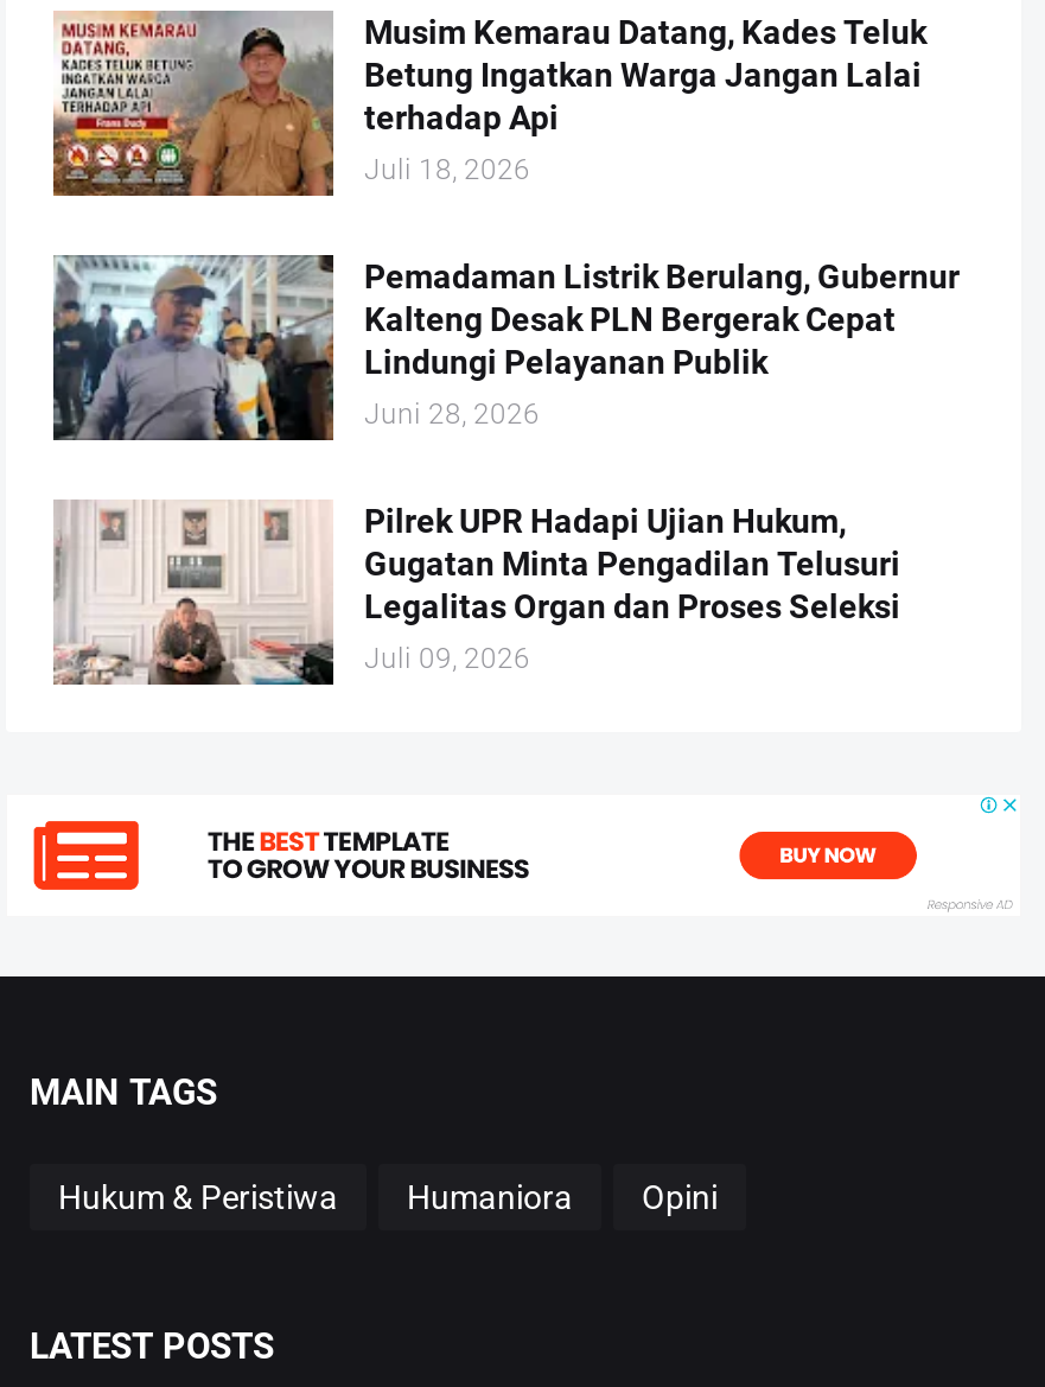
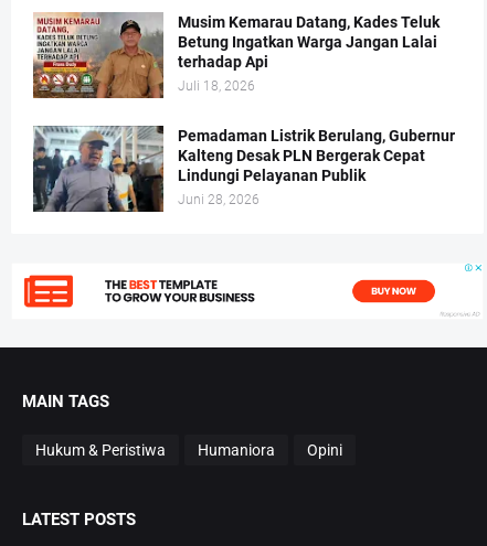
- [image]
- Pilrek UPR Hadapi Ujian Hukum,
- Gugatan Minta Pengadilan Telusuri
- Legalitas Organ dan Proses Seleksi
- Juli 09, 2026
